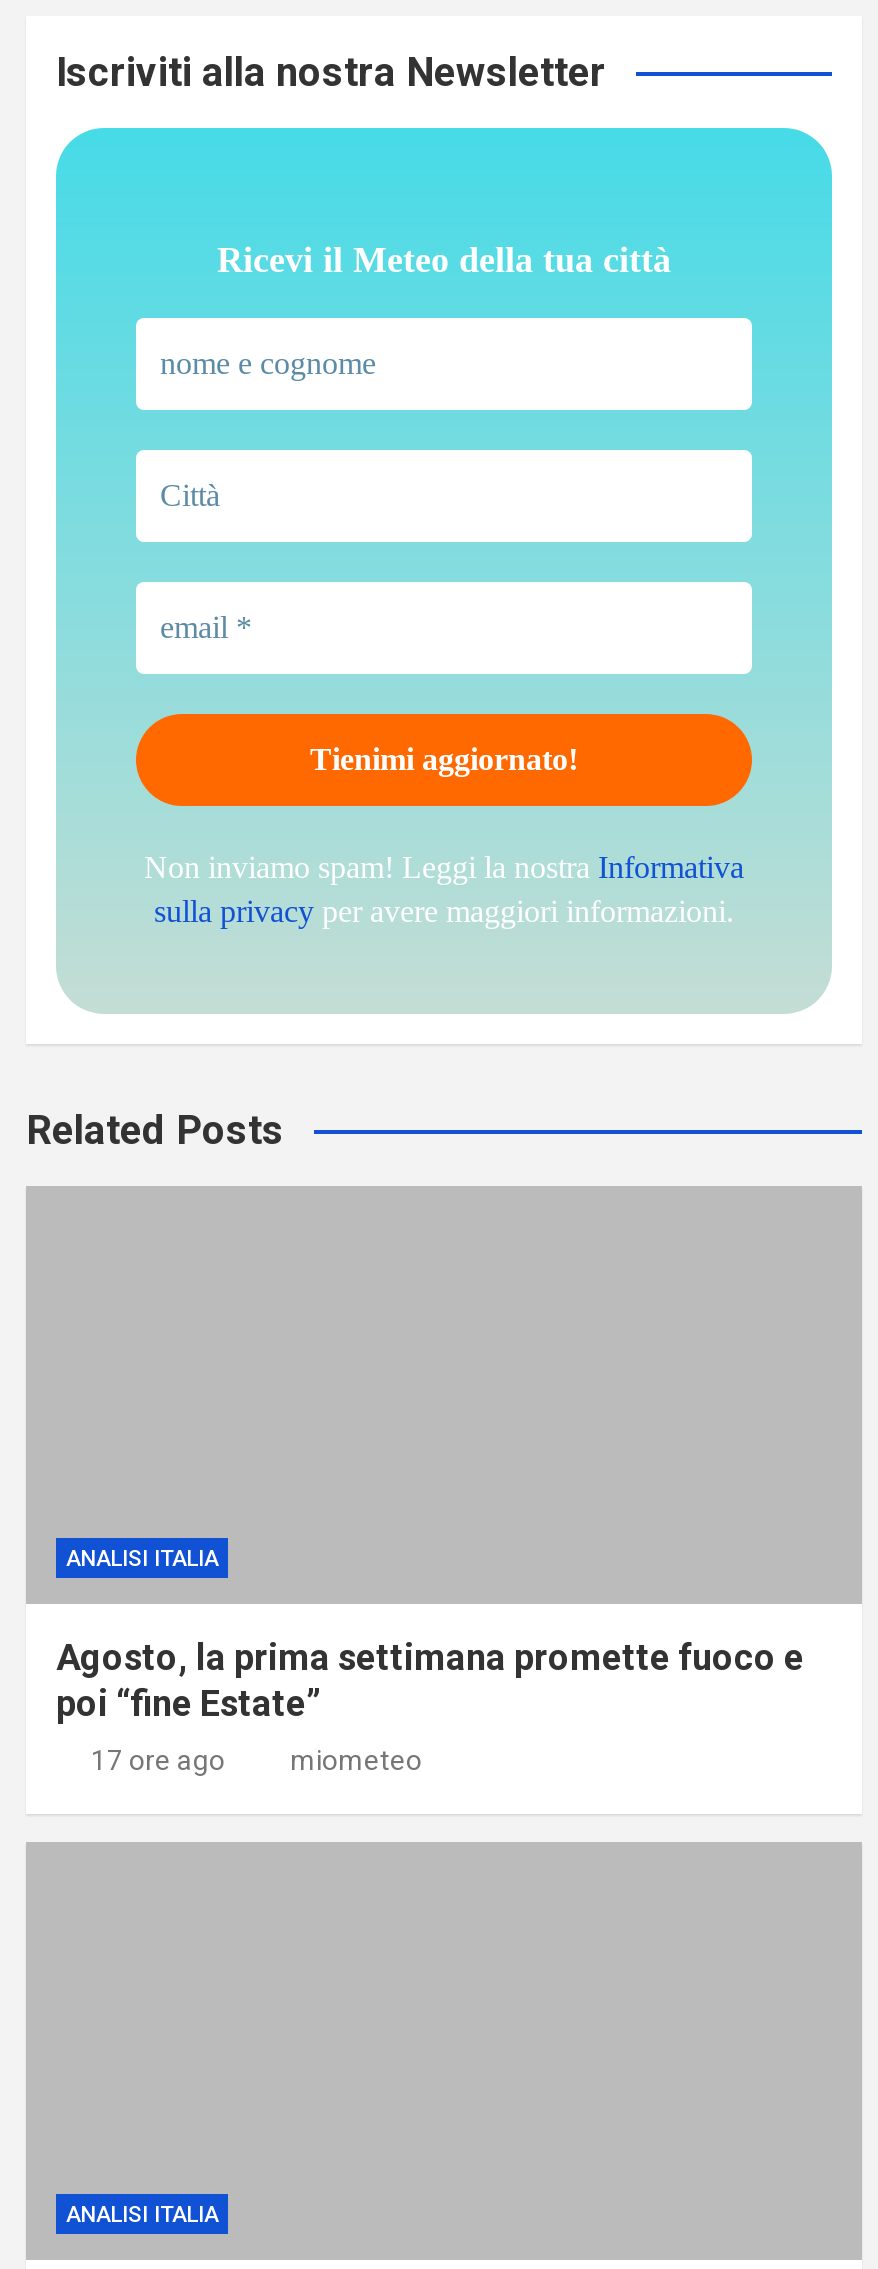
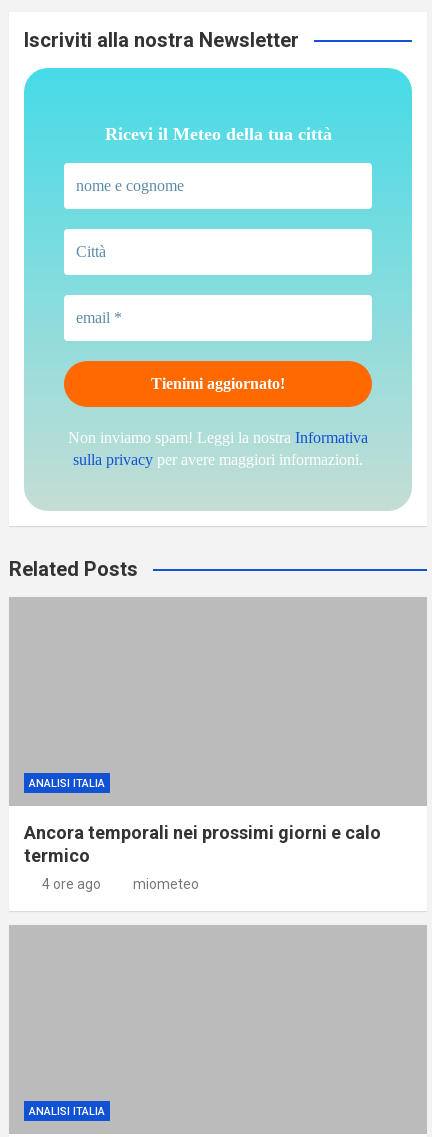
- Agosto, la prima settimana promette fuoco e
- poi “fine Estate”
+ Ancora temporali nei prossimi giorni e calo
+ termico

- 17 ore ago
+ 4 ore ago
